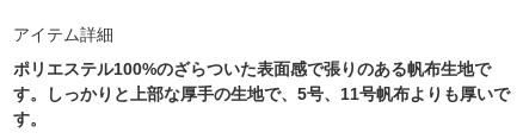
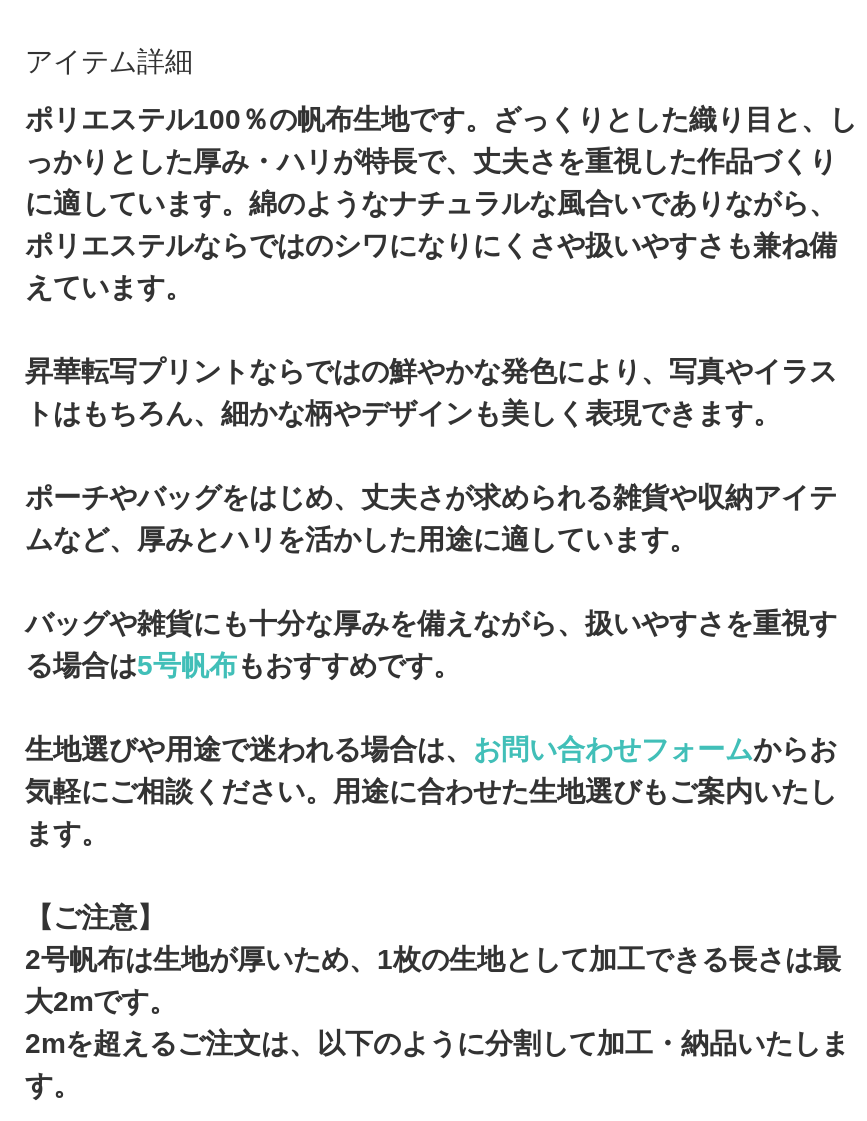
- ポリエステル100%のざらついた表面感で張りのある帆布生地で
- す。しっかりと上部な厚手の生地で、5号、11号帆布よりも厚いで
+ ポリエステル100％の帆布生地です。ざっくりとした織り目と、し
+ っかりとした厚み・ハリが特長で、丈夫さを重視した作品づくり
+ に適しています。綿のようなナチュラルな風合いでありながら、
+ ポリエステルならではのシワになりにくさや扱いやすさも兼ね備
+ えています。
+ 昇華転写プリントならではの鮮やかな発色により、写真やイラス
+ トはもちろん、細かな柄やデザインも美しく表現できます。
+ ポーチやバッグをはじめ、丈夫さが求められる雑貨や収納アイテ
+ ムなど、厚みとハリを活かした用途に適しています。
+ バッグや雑貨にも十分な厚みを備えながら、扱いやすさを重視す
+ る場合は5号帆布もおすすめです。
+ 生地選びや用途で迷われる場合は、お問い合わせフォームからお
+ 気軽にご相談ください。用途に合わせた生地選びもご案内いたし
+ ます。
+ 【ご注意】
+ 2号帆布は生地が厚いため、1枚の生地として加工できる長さは最
+ 大2mです。
+ 2mを超えるご注文は、以下のように分割して加工・納品いたしま
